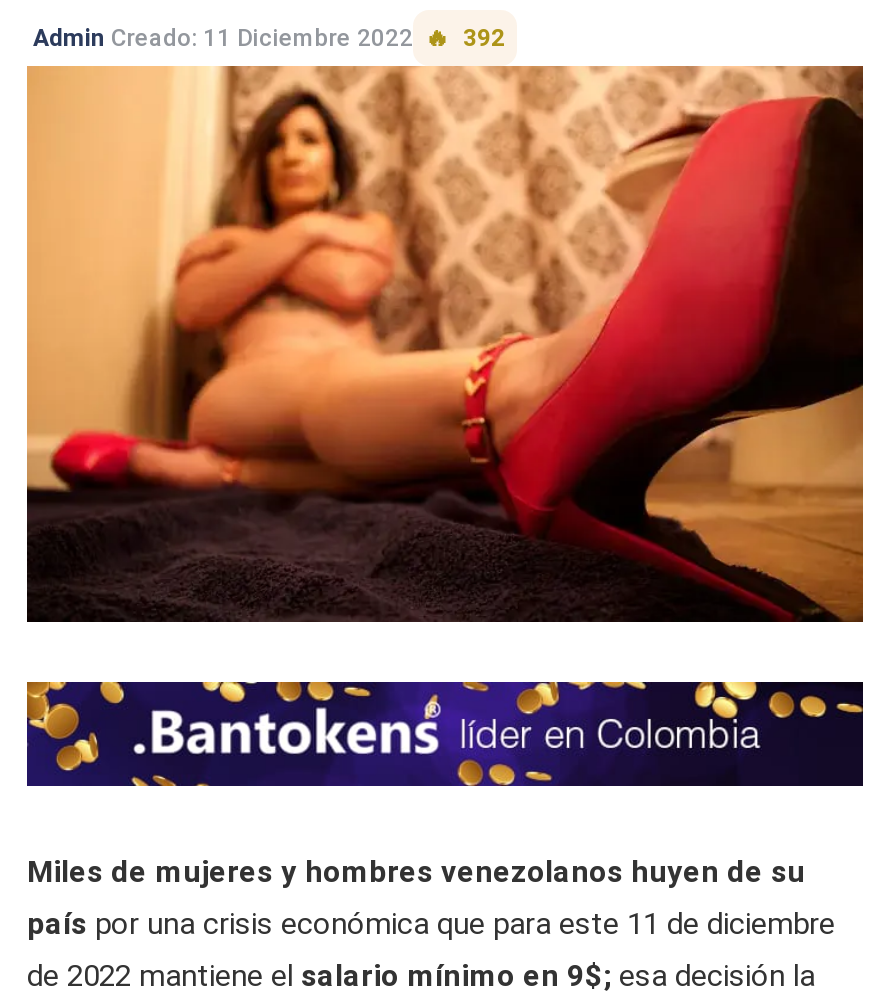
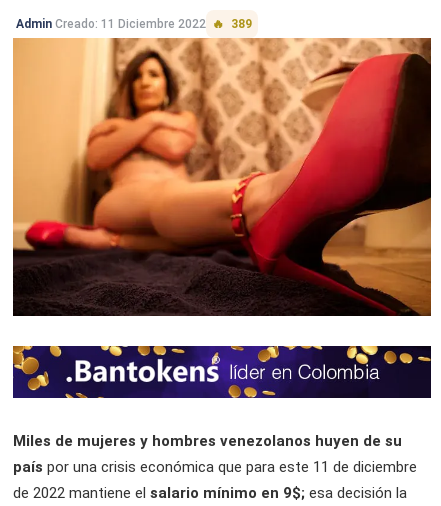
- Admin Creado: 11 Diciembre 2022 392
+ Admin Creado: 11 Diciembre 2022 389
